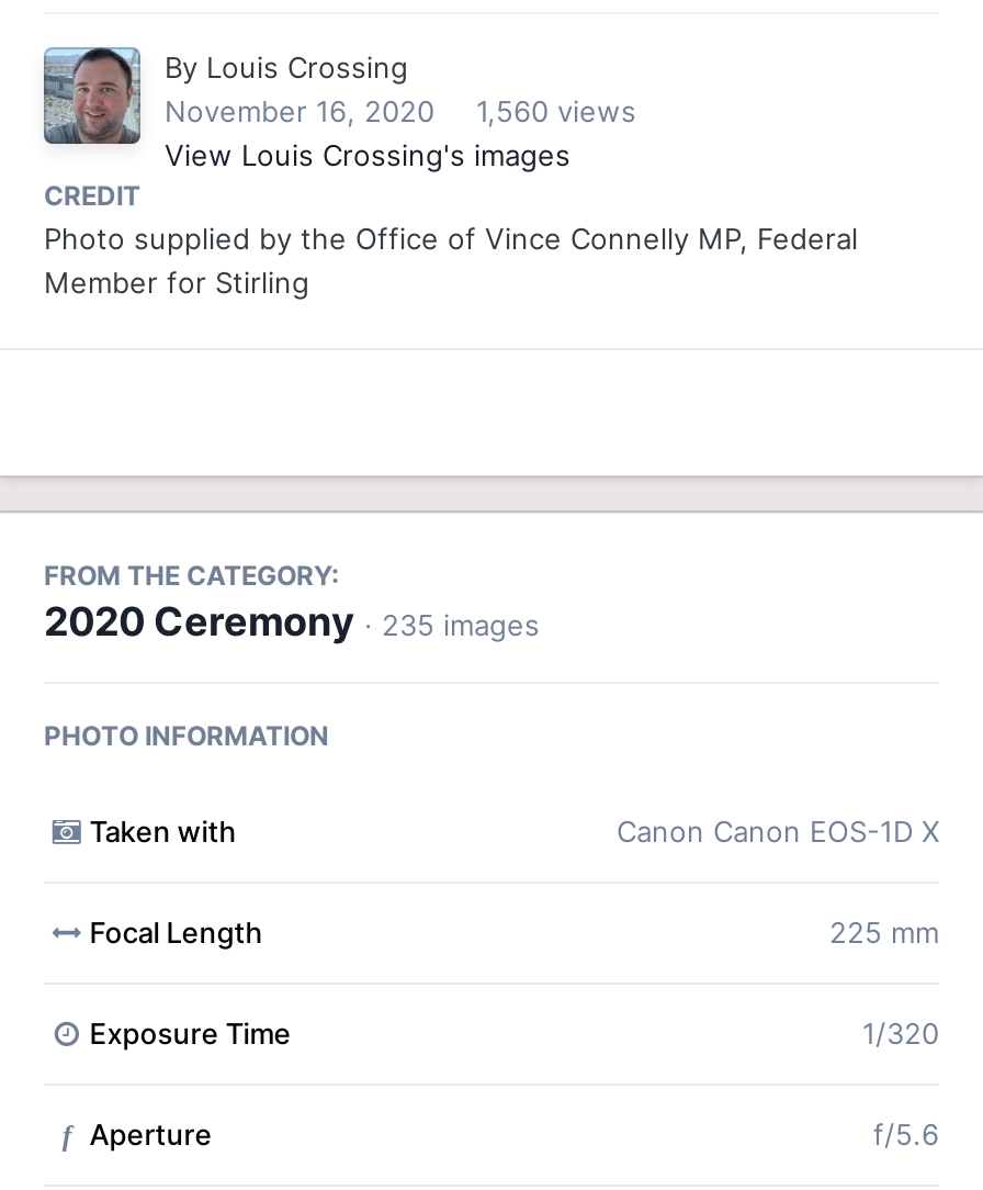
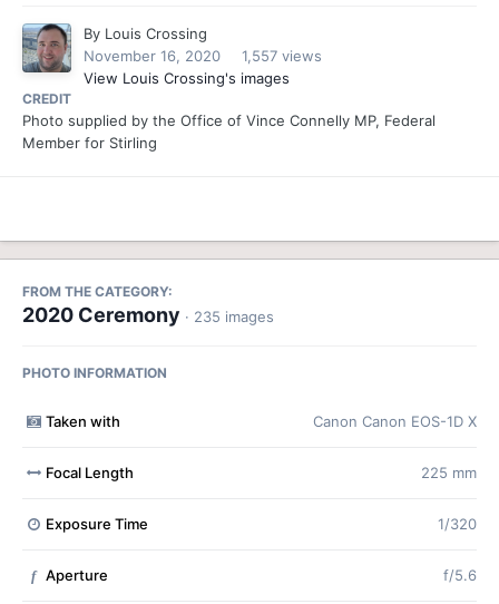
- November 16, 2020 1,560 views
+ November 16, 2020 1,557 views
